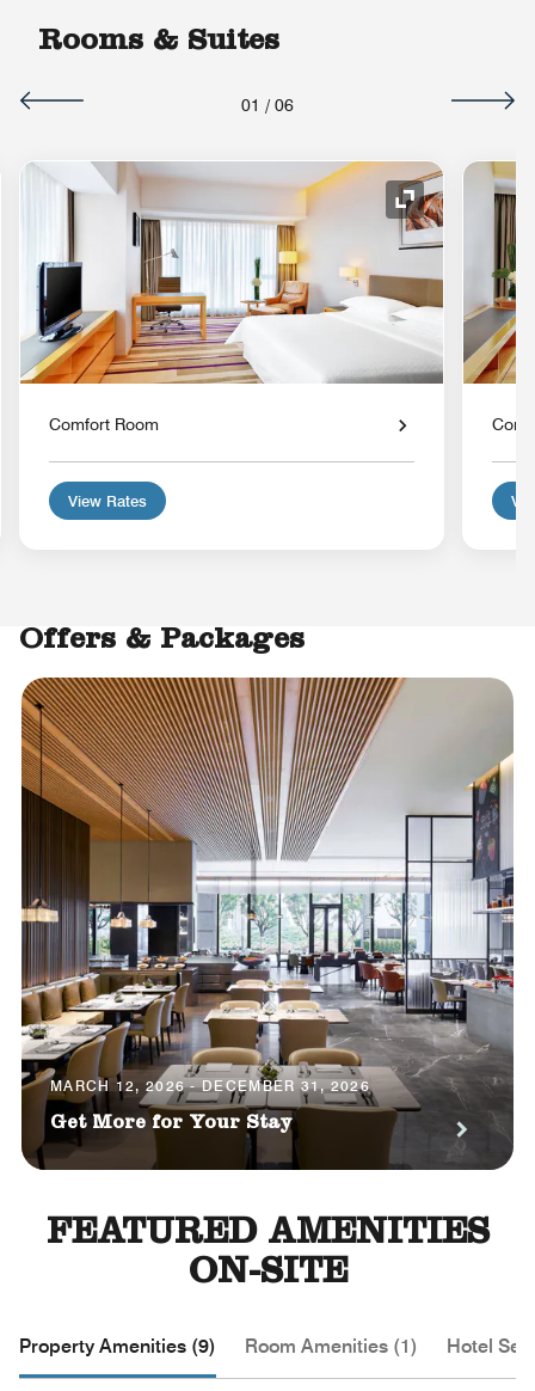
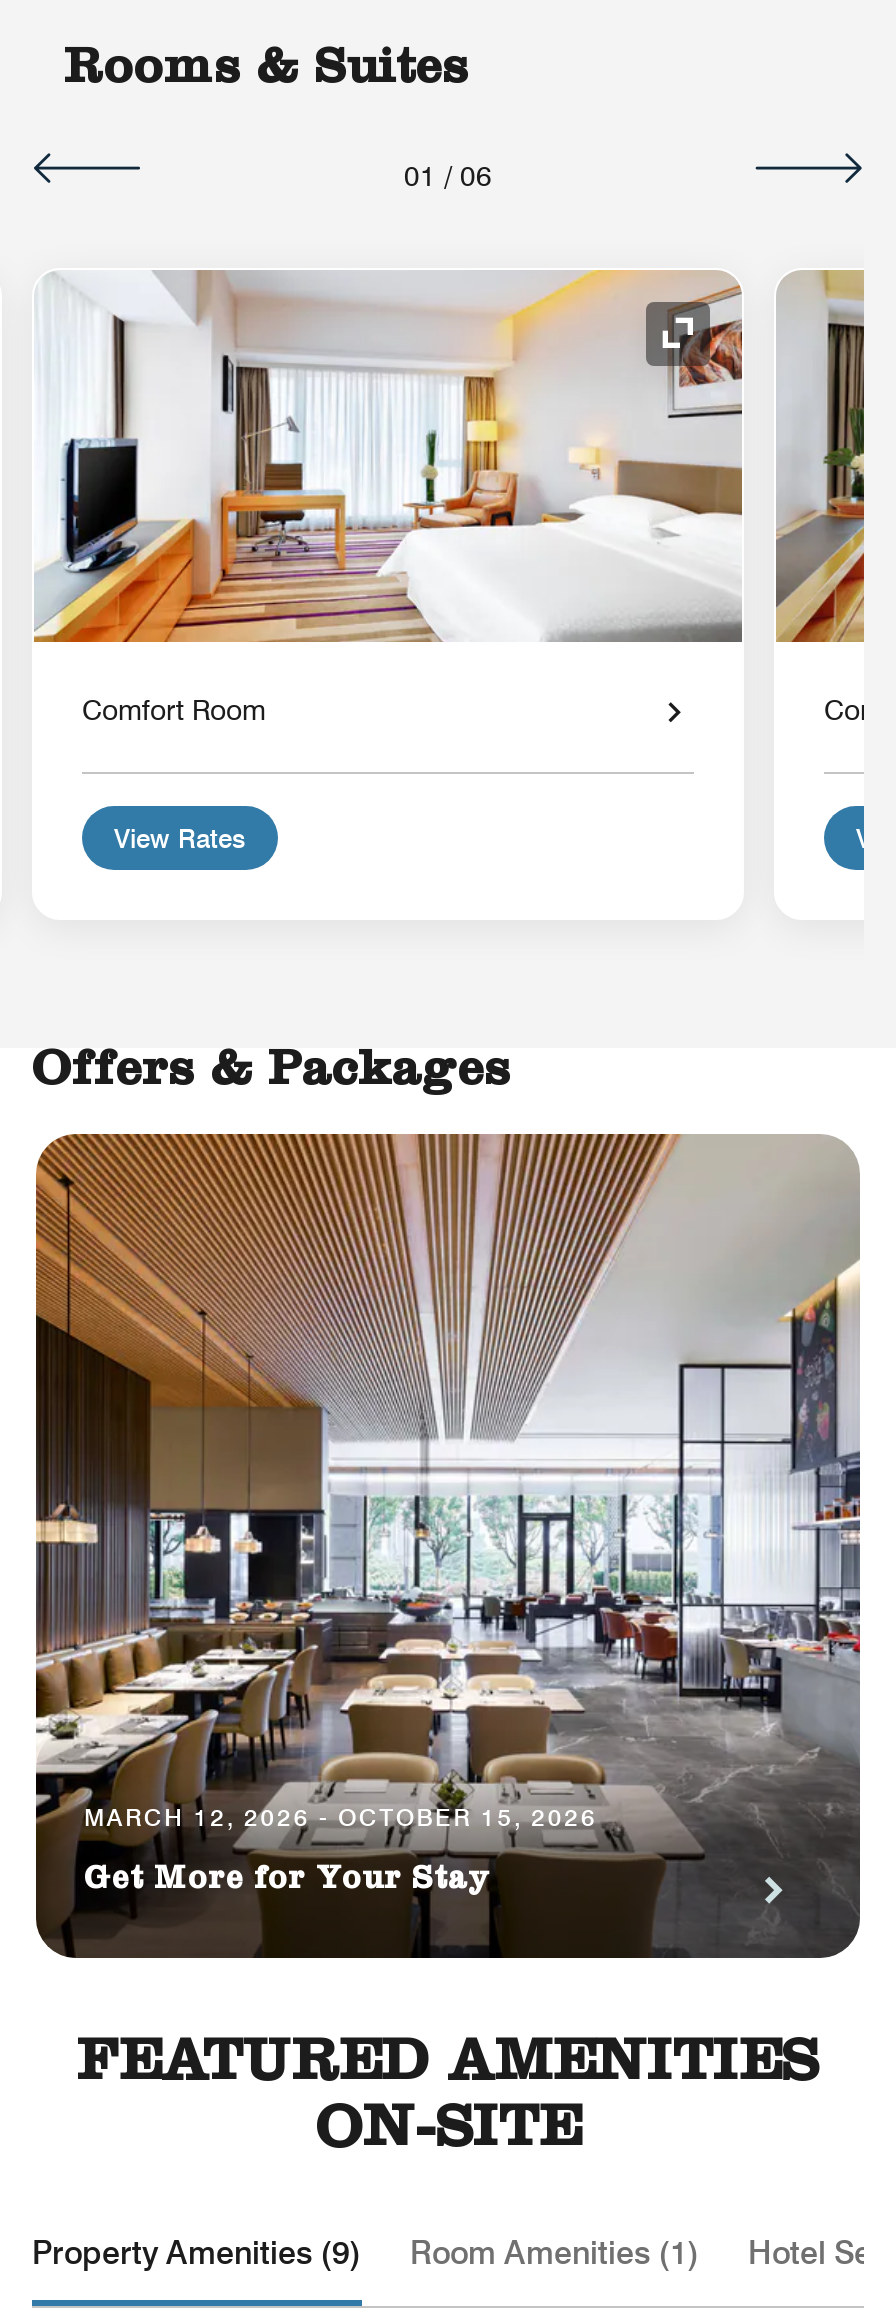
- MARCH 12, 2026 - DECEMBER 31, 2026
+ MARCH 12, 2026 - OCTOBER 15, 2026
